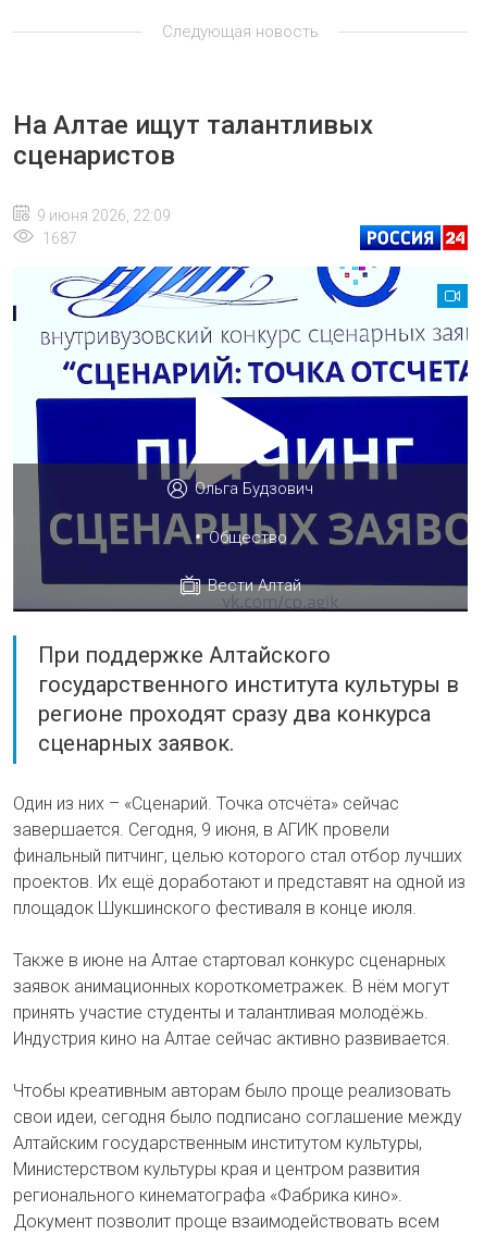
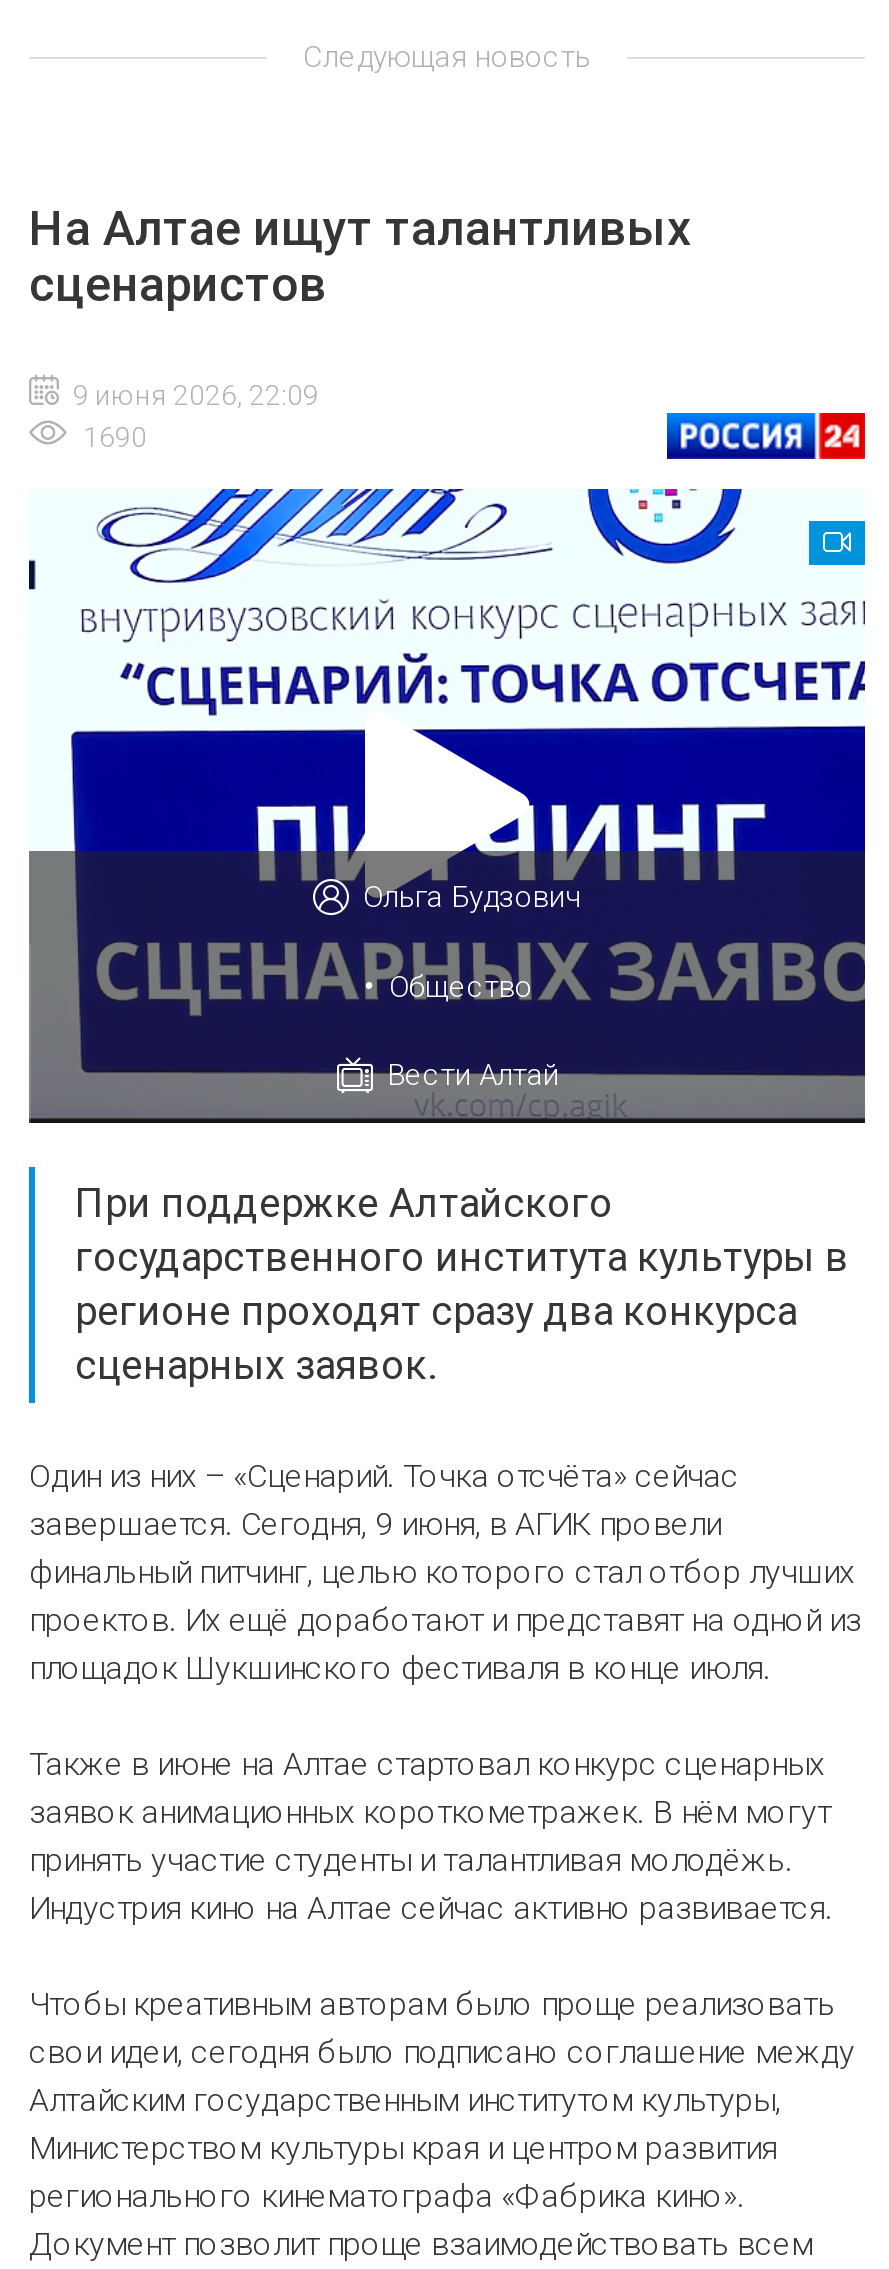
- 1687
+ 1690
